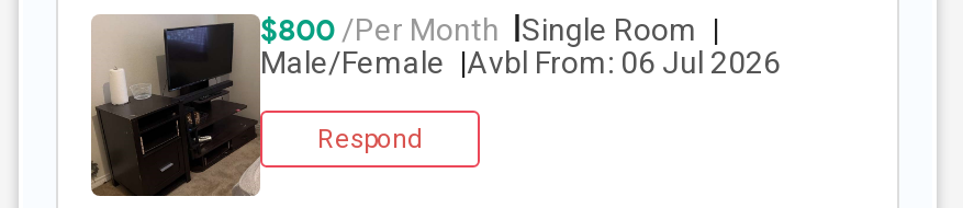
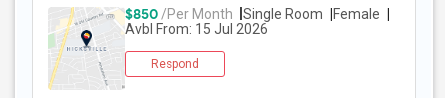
- [image]
- $800 /Per Month
+ [image]
+ $850 /Per Month

- Male/Female
- Avbl From: 06 Jul 2026
+ Female
+ Avbl From: 15 Jul 2026
